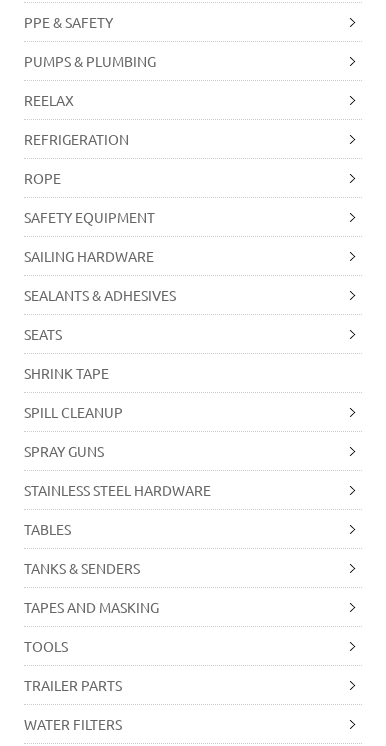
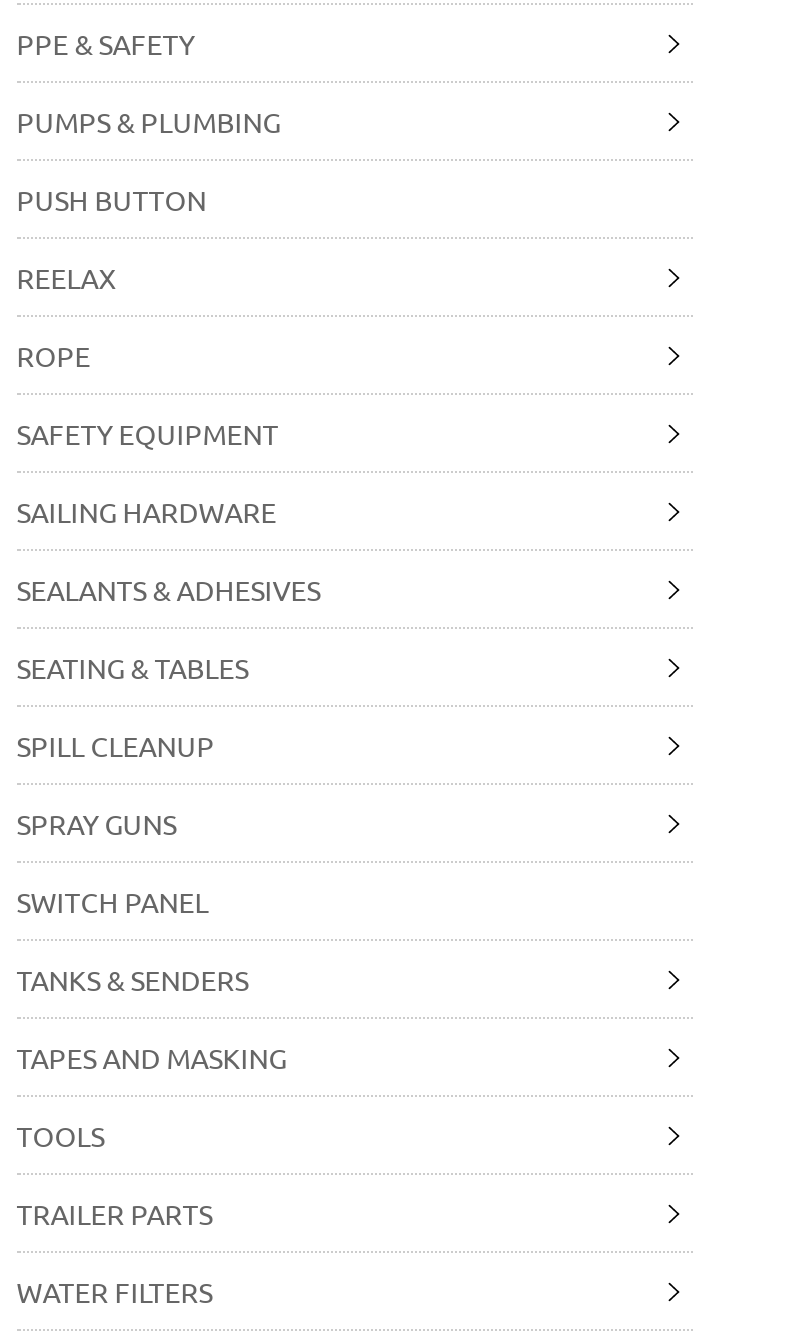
+ PUSH BUTTON

moved down: REELAX

- REFRIGERATION

- SEATS
- SHRINK TAPE
+ SEATING & TABLES

- STAINLESS STEEL HARDWARE
- TABLES
+ SWITCH PANEL
